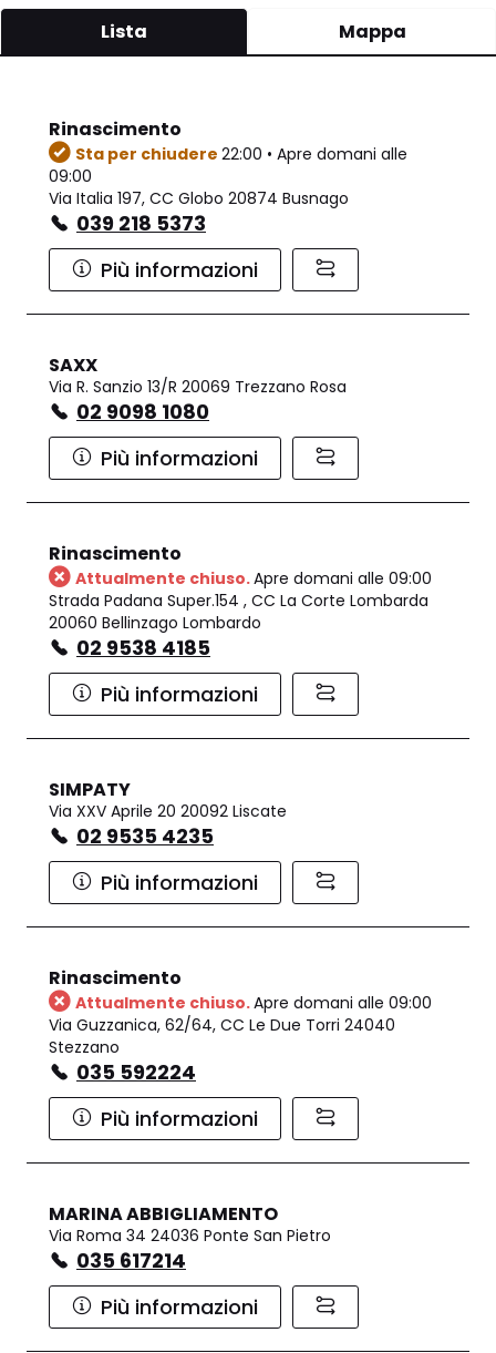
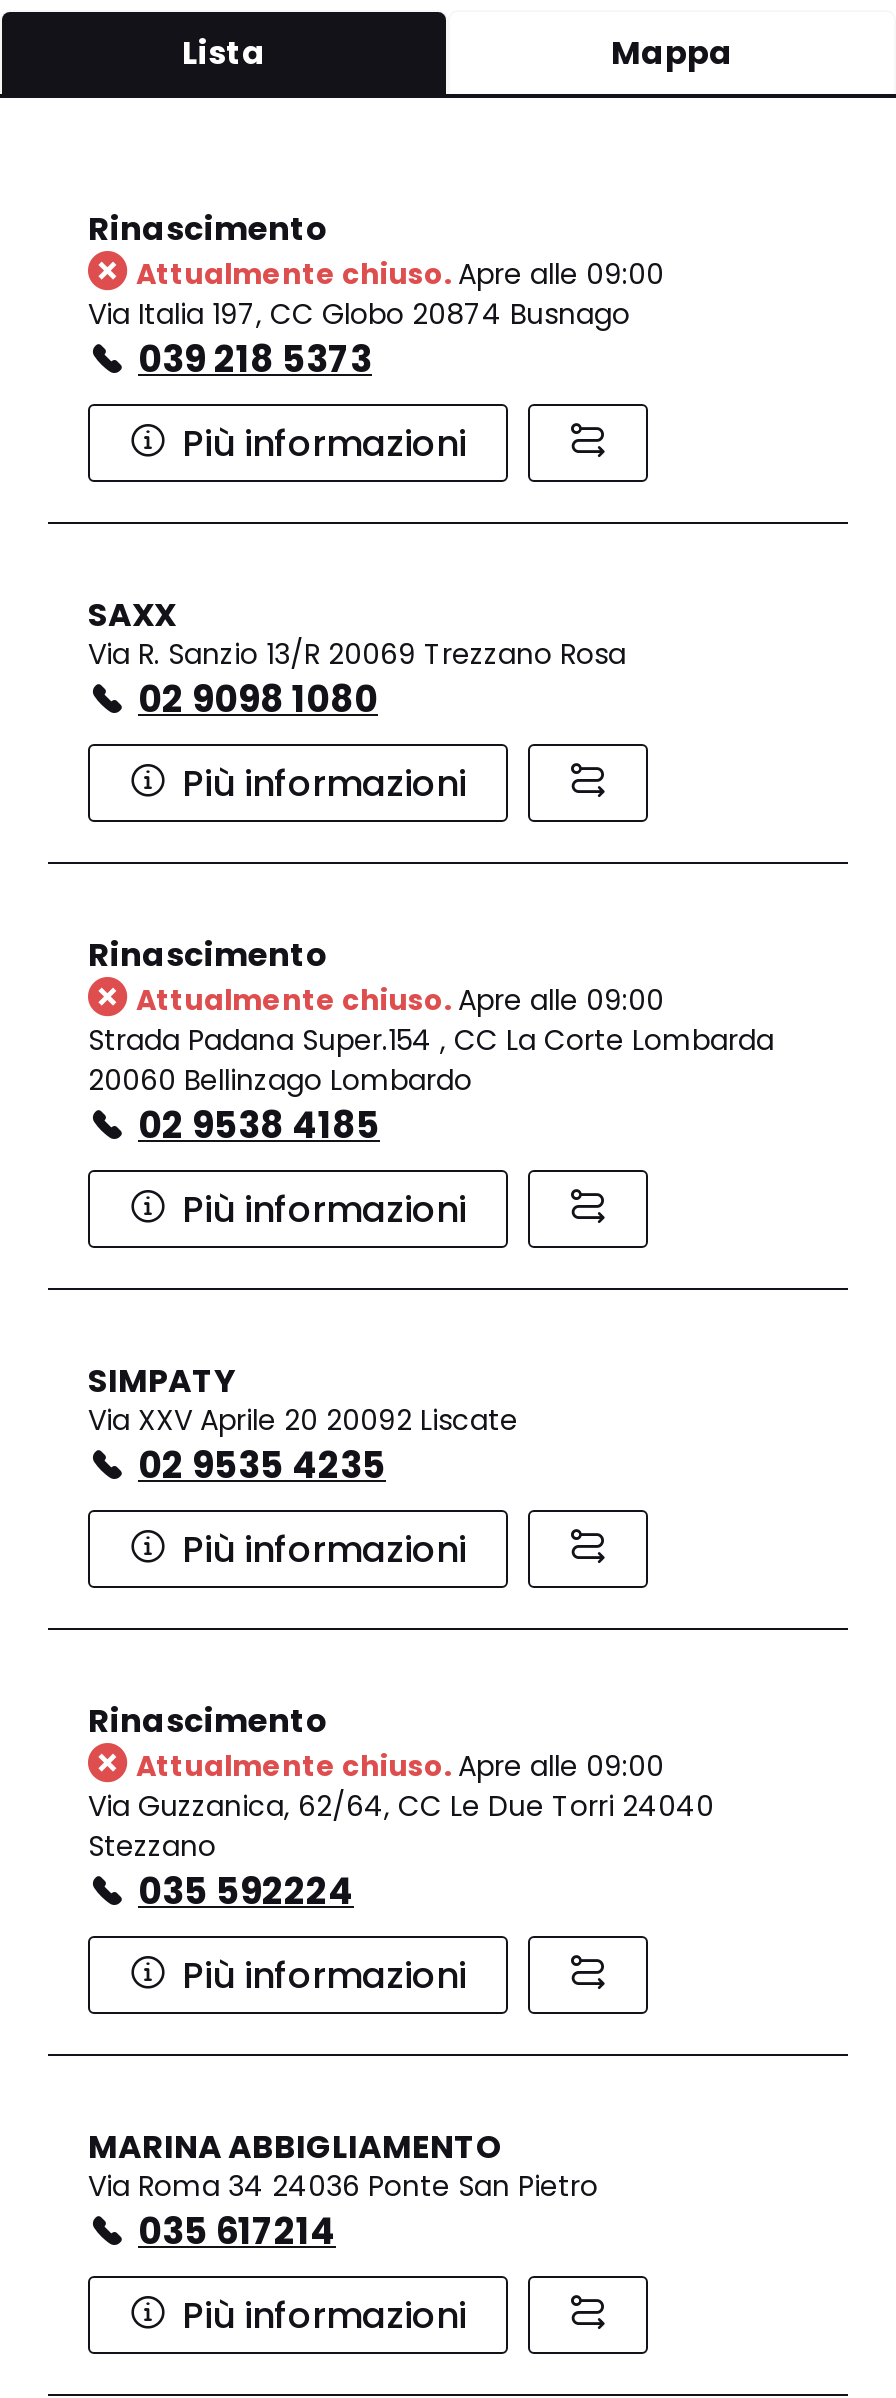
- Sta per chiudere 22:00 • Apre domani alle
- 09:00
+ Attualmente chiuso. Apre alle 09:00

- Attualmente chiuso. Apre domani alle 09:00
+ Attualmente chiuso. Apre alle 09:00

- Attualmente chiuso. Apre domani alle 09:00
+ Attualmente chiuso. Apre alle 09:00
